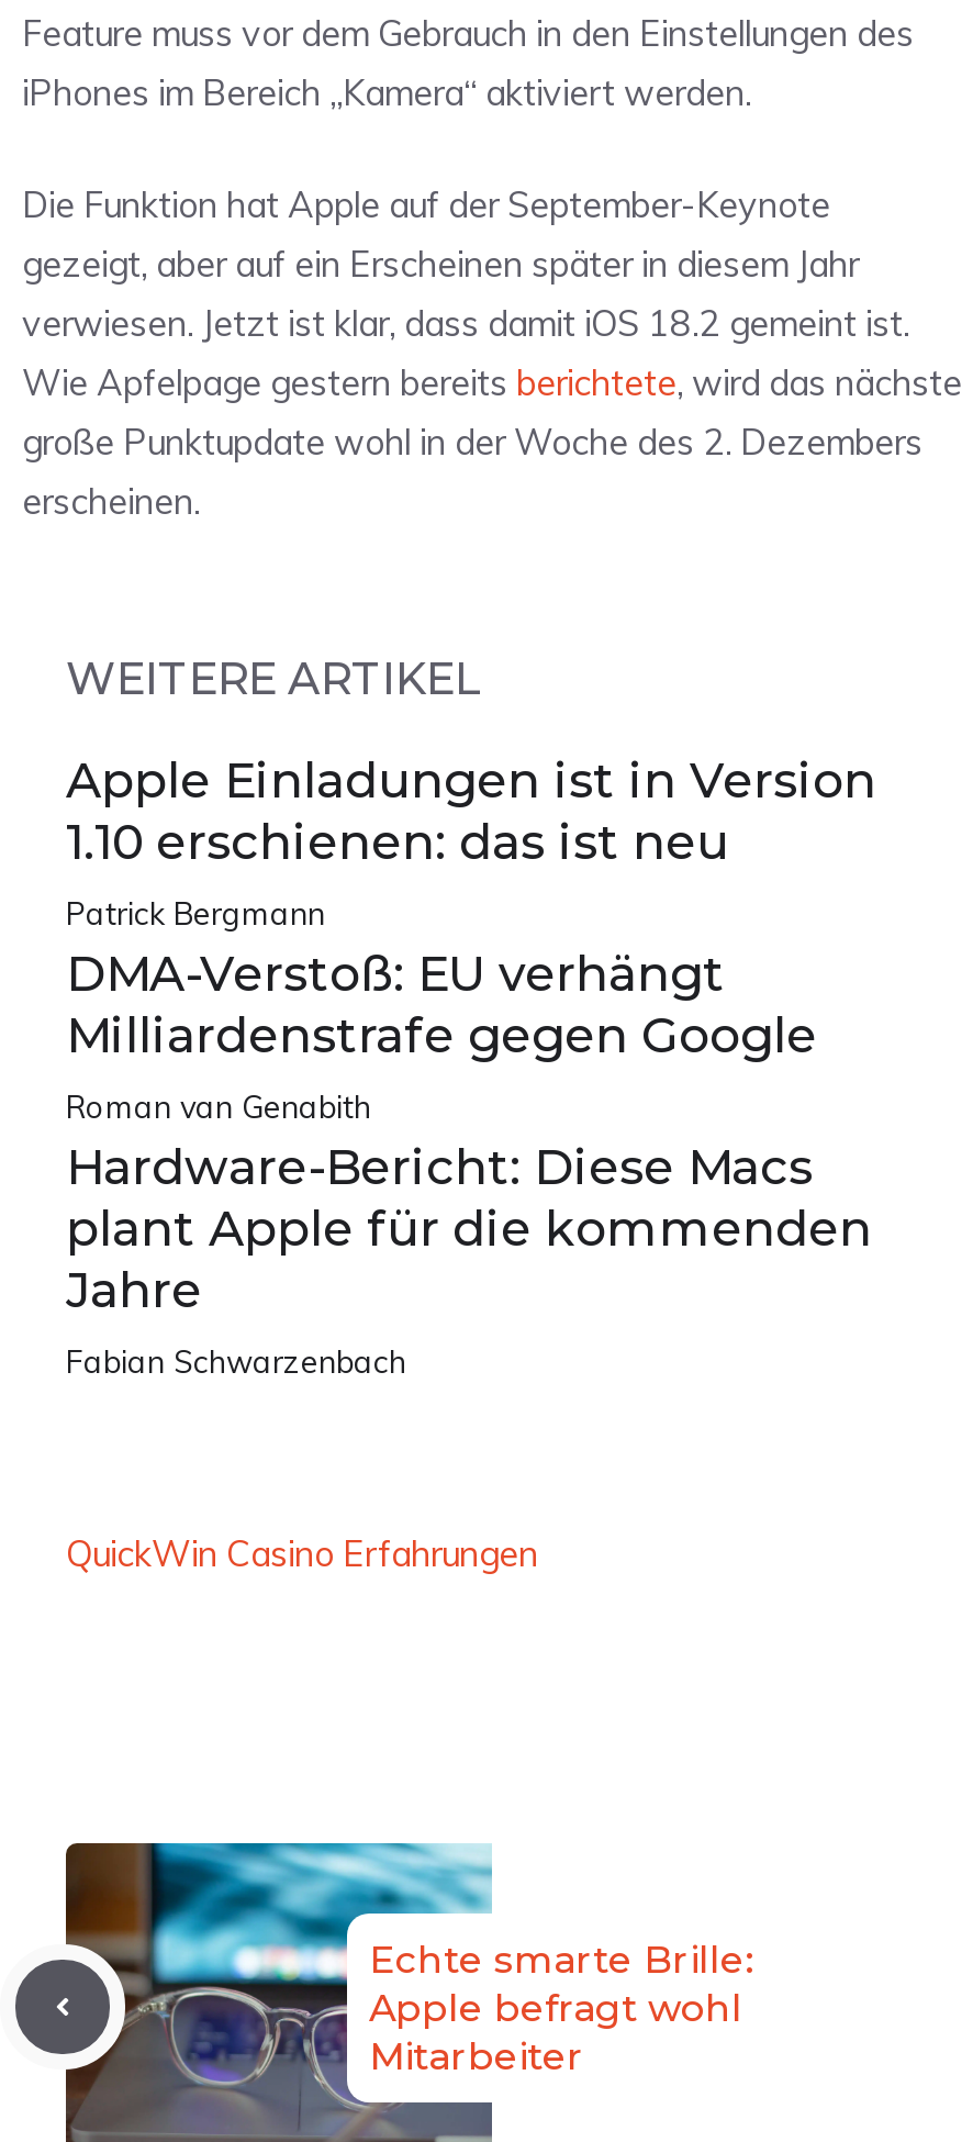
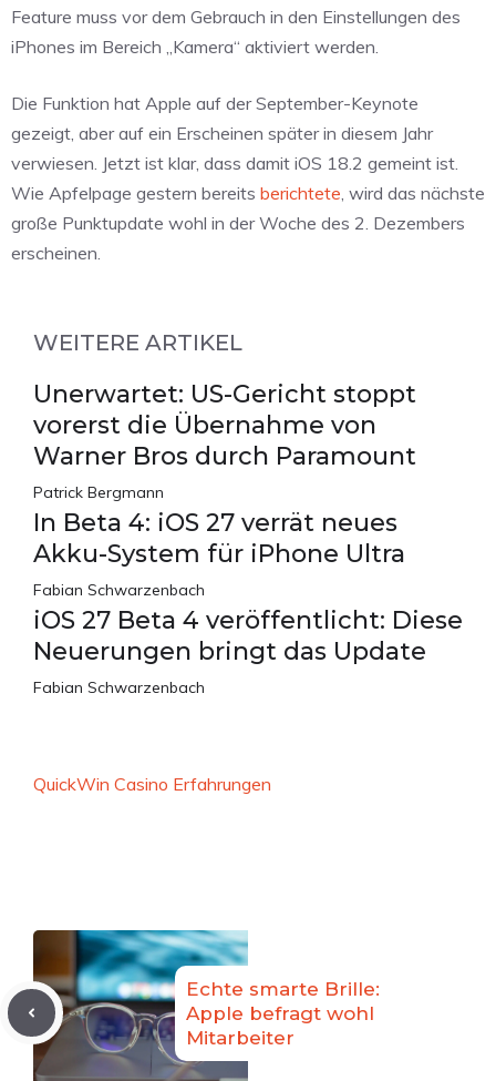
- Apple Einladungen ist in Version
- 1.10 erschienen: das ist neu
+ Unerwartet: US-Gericht stoppt
+ vorerst die Übernahme von
+ Warner Bros durch Paramount

moved down: Patrick Bergmann

- DMA-Verstoß: EU verhängt
- Milliardenstrafe gegen Google
- Roman van Genabith
- Hardware-Bericht: Diese Macs
- plant Apple für die kommenden
- Jahre
+ In Beta 4: iOS 27 verrät neues
+ Akku-System für iPhone Ultra
+ Fabian Schwarzenbach
+ iOS 27 Beta 4 veröffentlicht: Diese
+ Neuerungen bringt das Update
